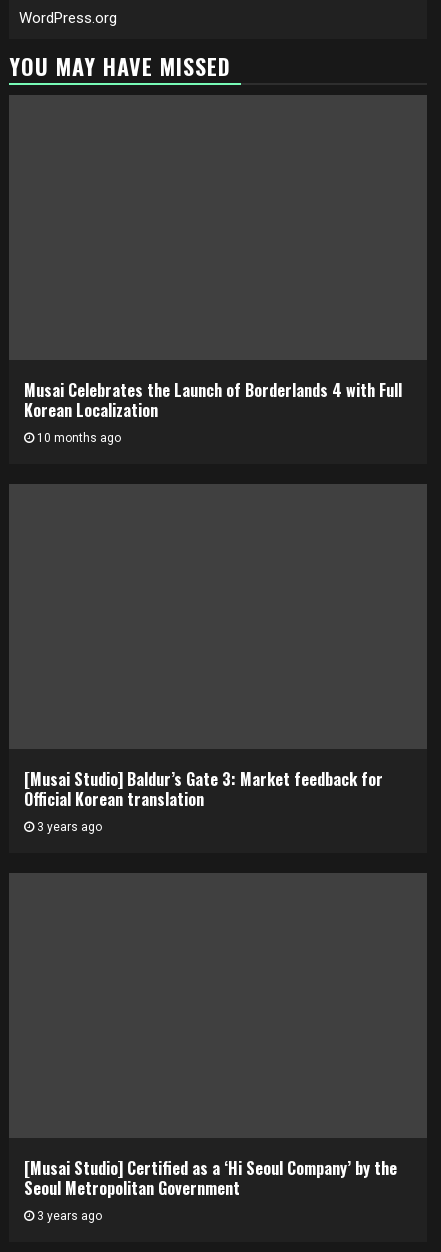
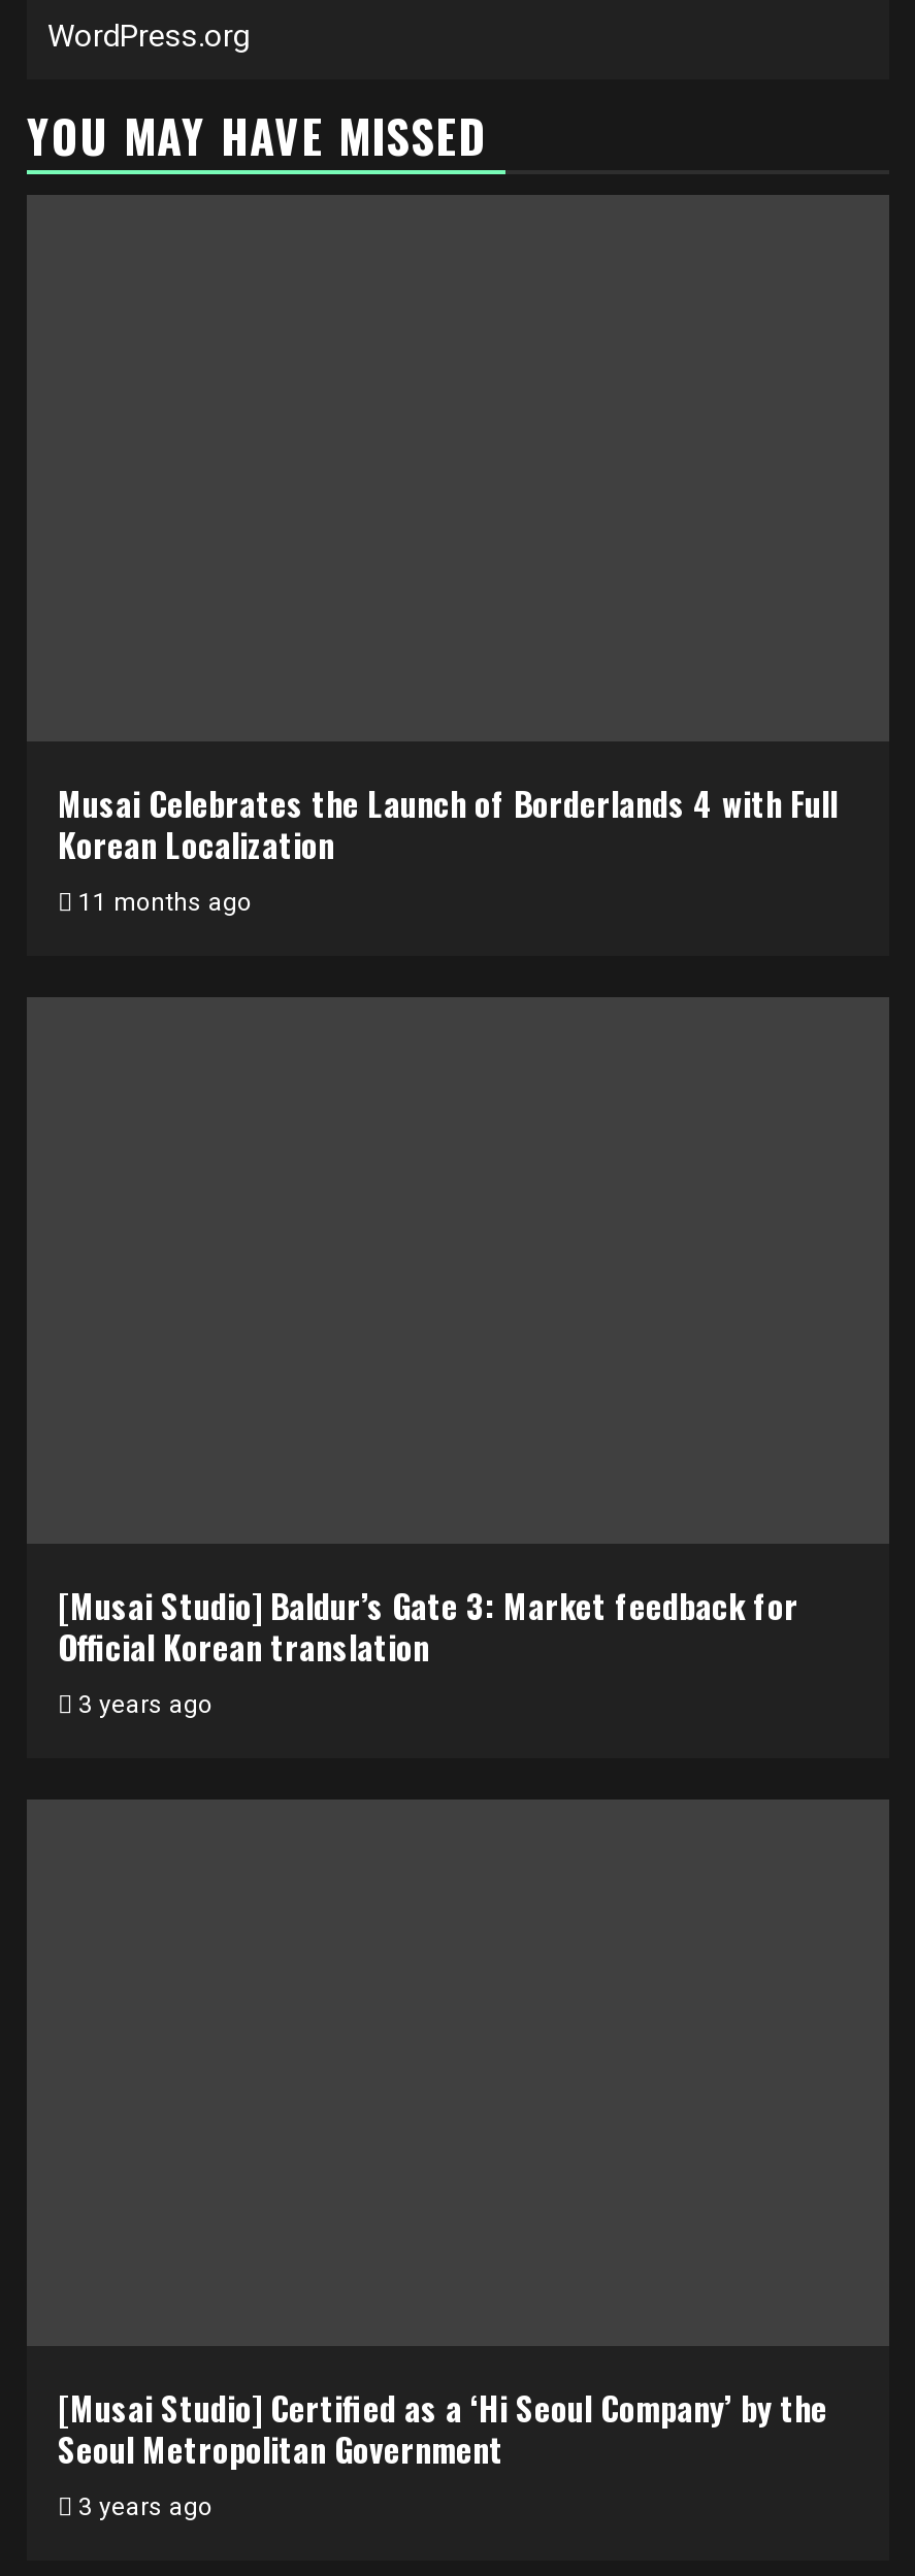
- 10 months ago
+ 11 months ago
